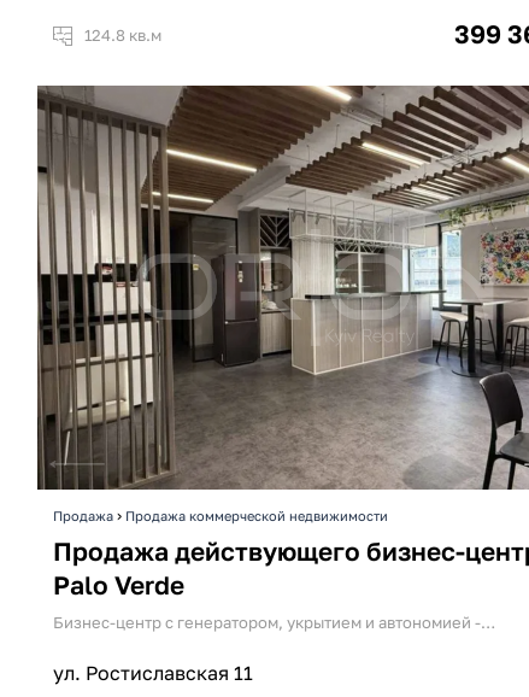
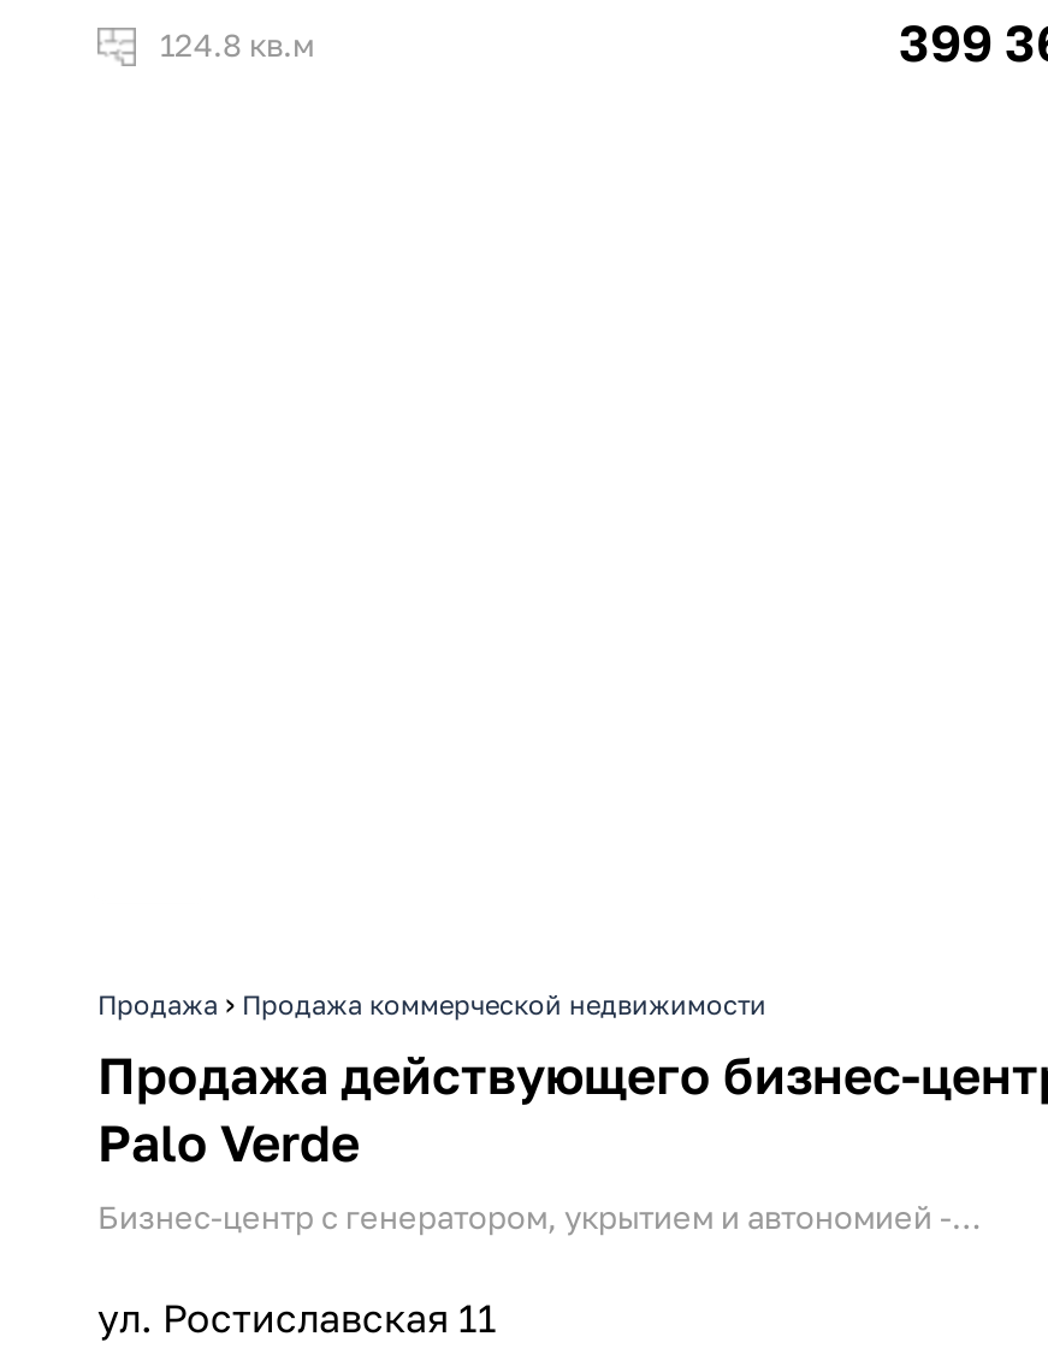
- [image]
